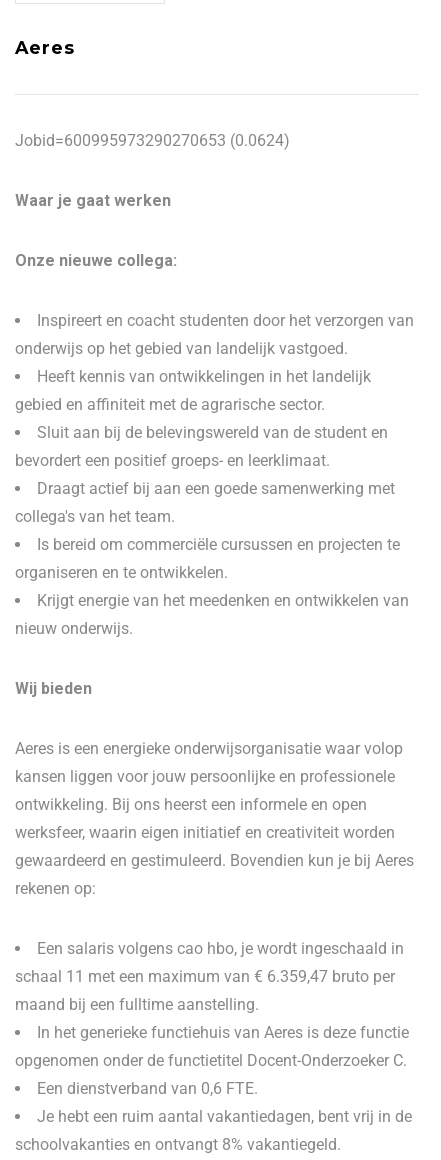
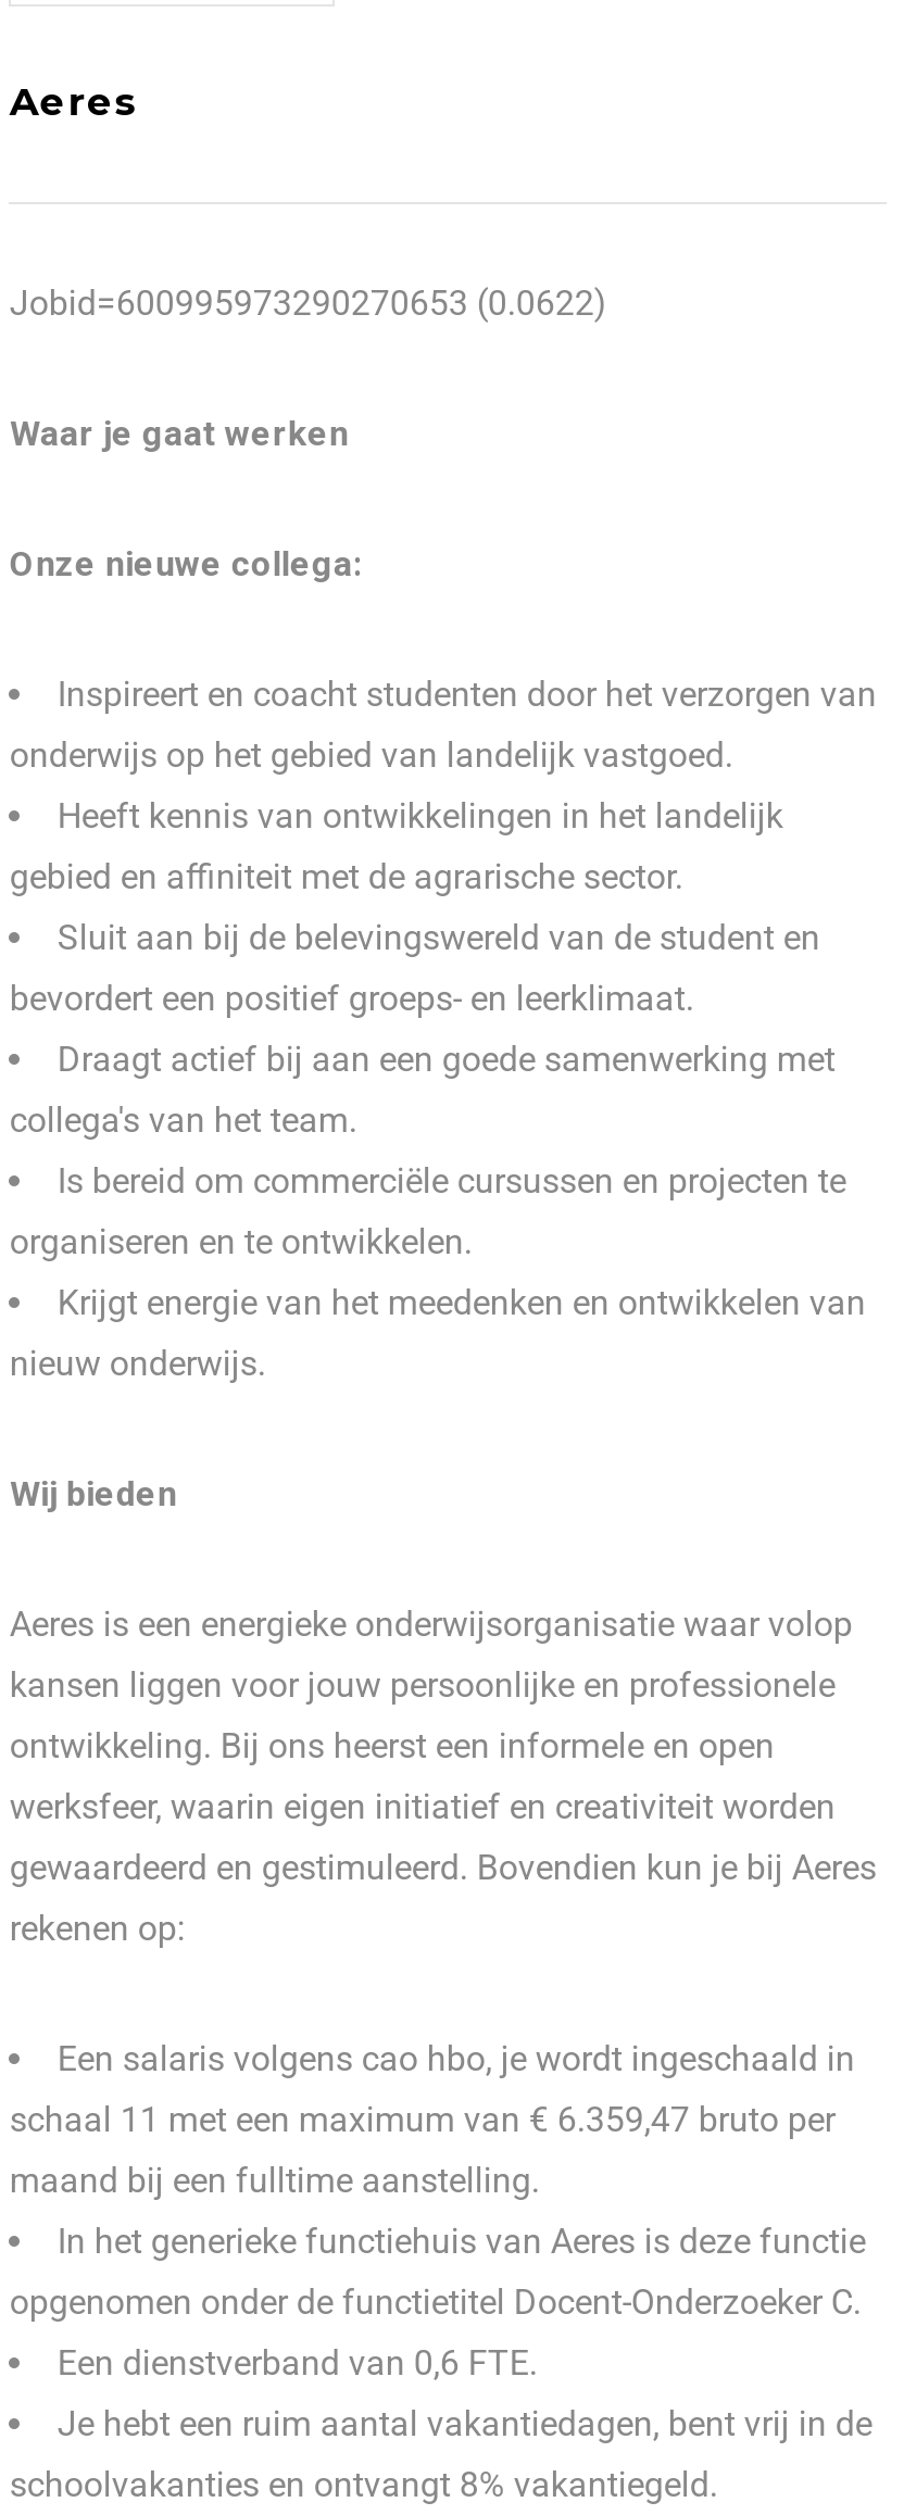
- Jobid=600995973290270653 (0.0624)
+ Jobid=600995973290270653 (0.0622)
